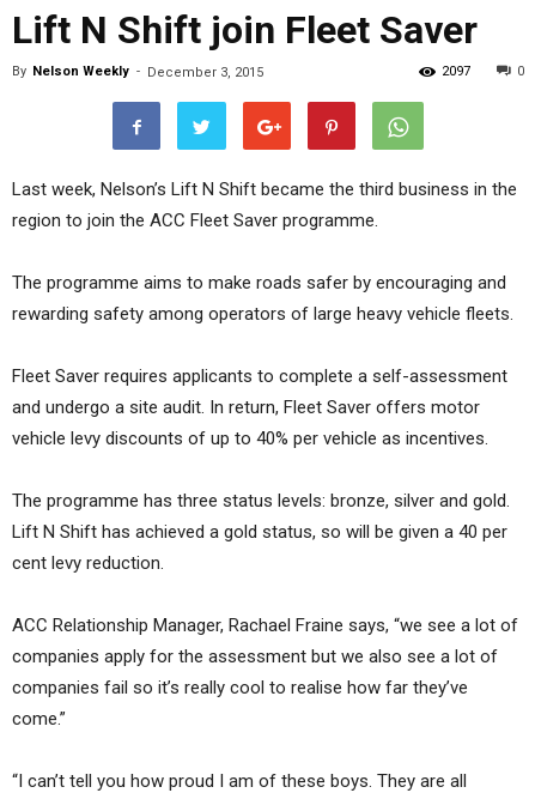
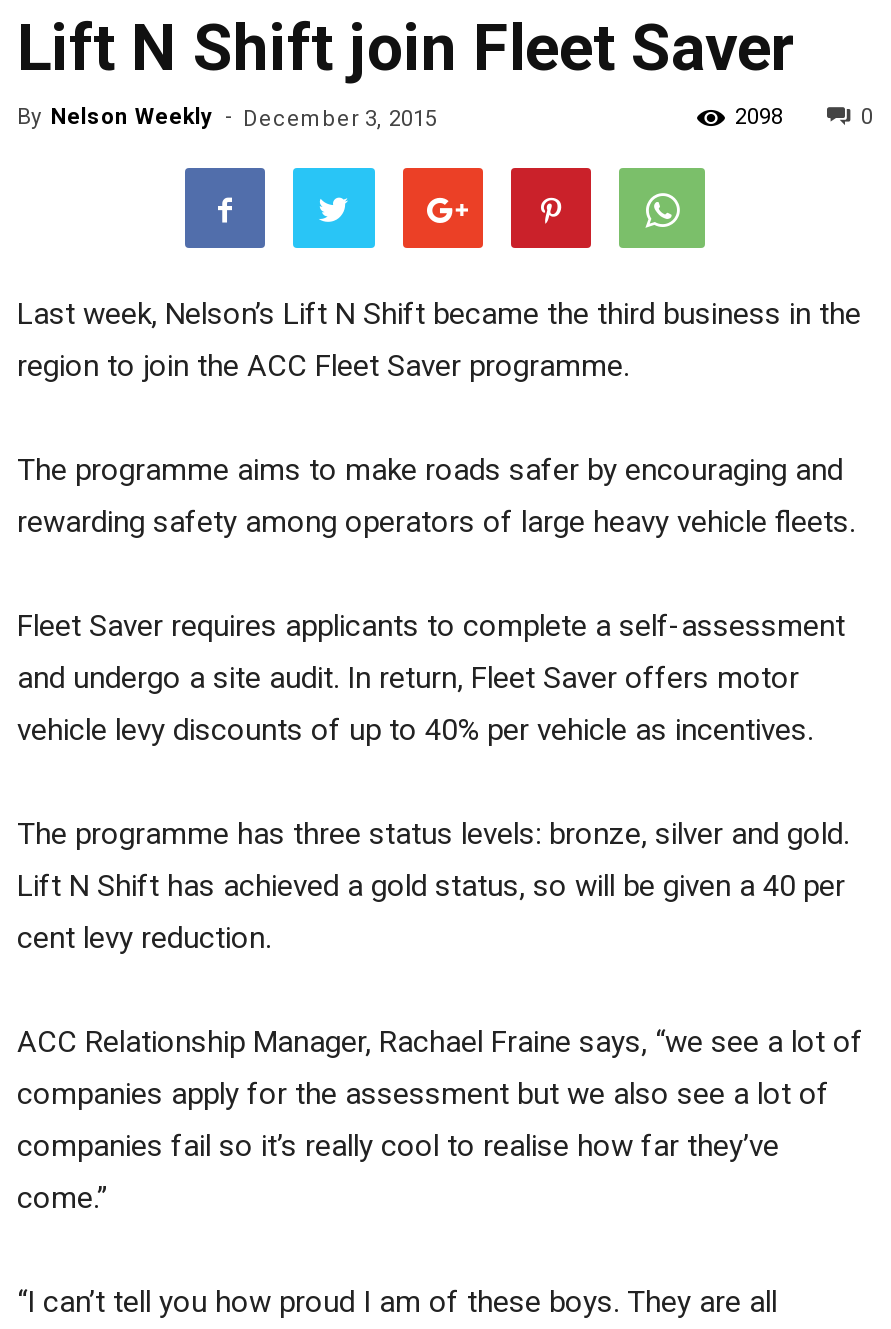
- 2097
+ 2098
